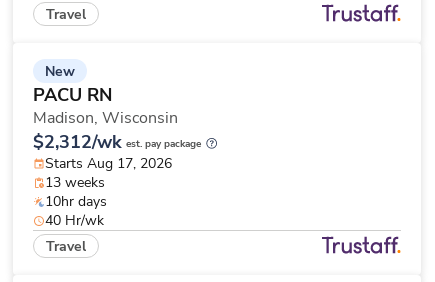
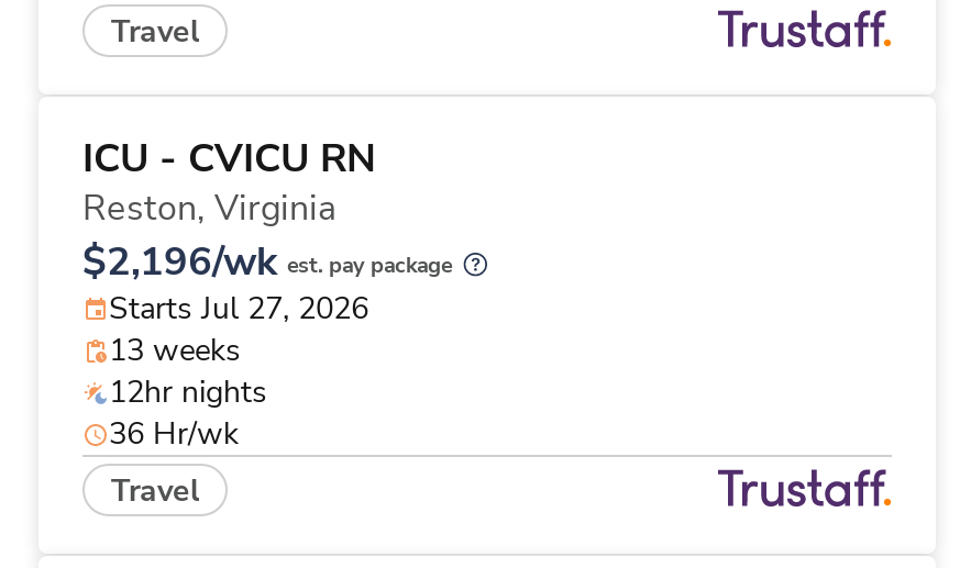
- New
- PACU RN
- Madison, Wisconsin
- $2,312/wk est. pay package
- Starts Aug 17, 2026
+ ICU - CVICU RN
+ Reston, Virginia
+ $2,196/wk est. pay package
+ Starts Jul 27, 2026

- 10hr days
- 40 Hr/wk
+ 12hr nights
+ 36 Hr/wk
